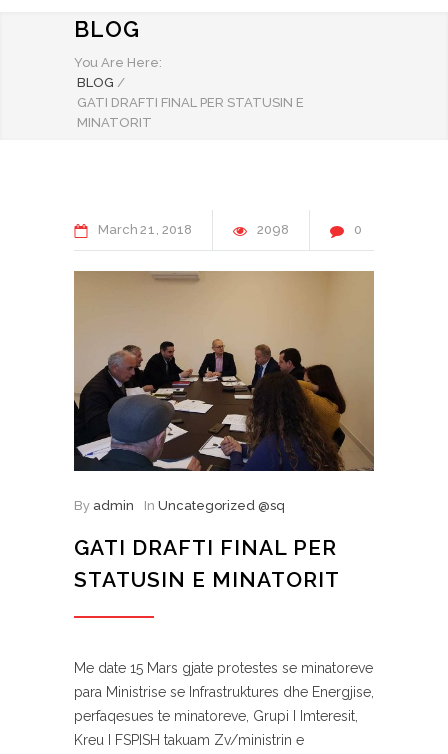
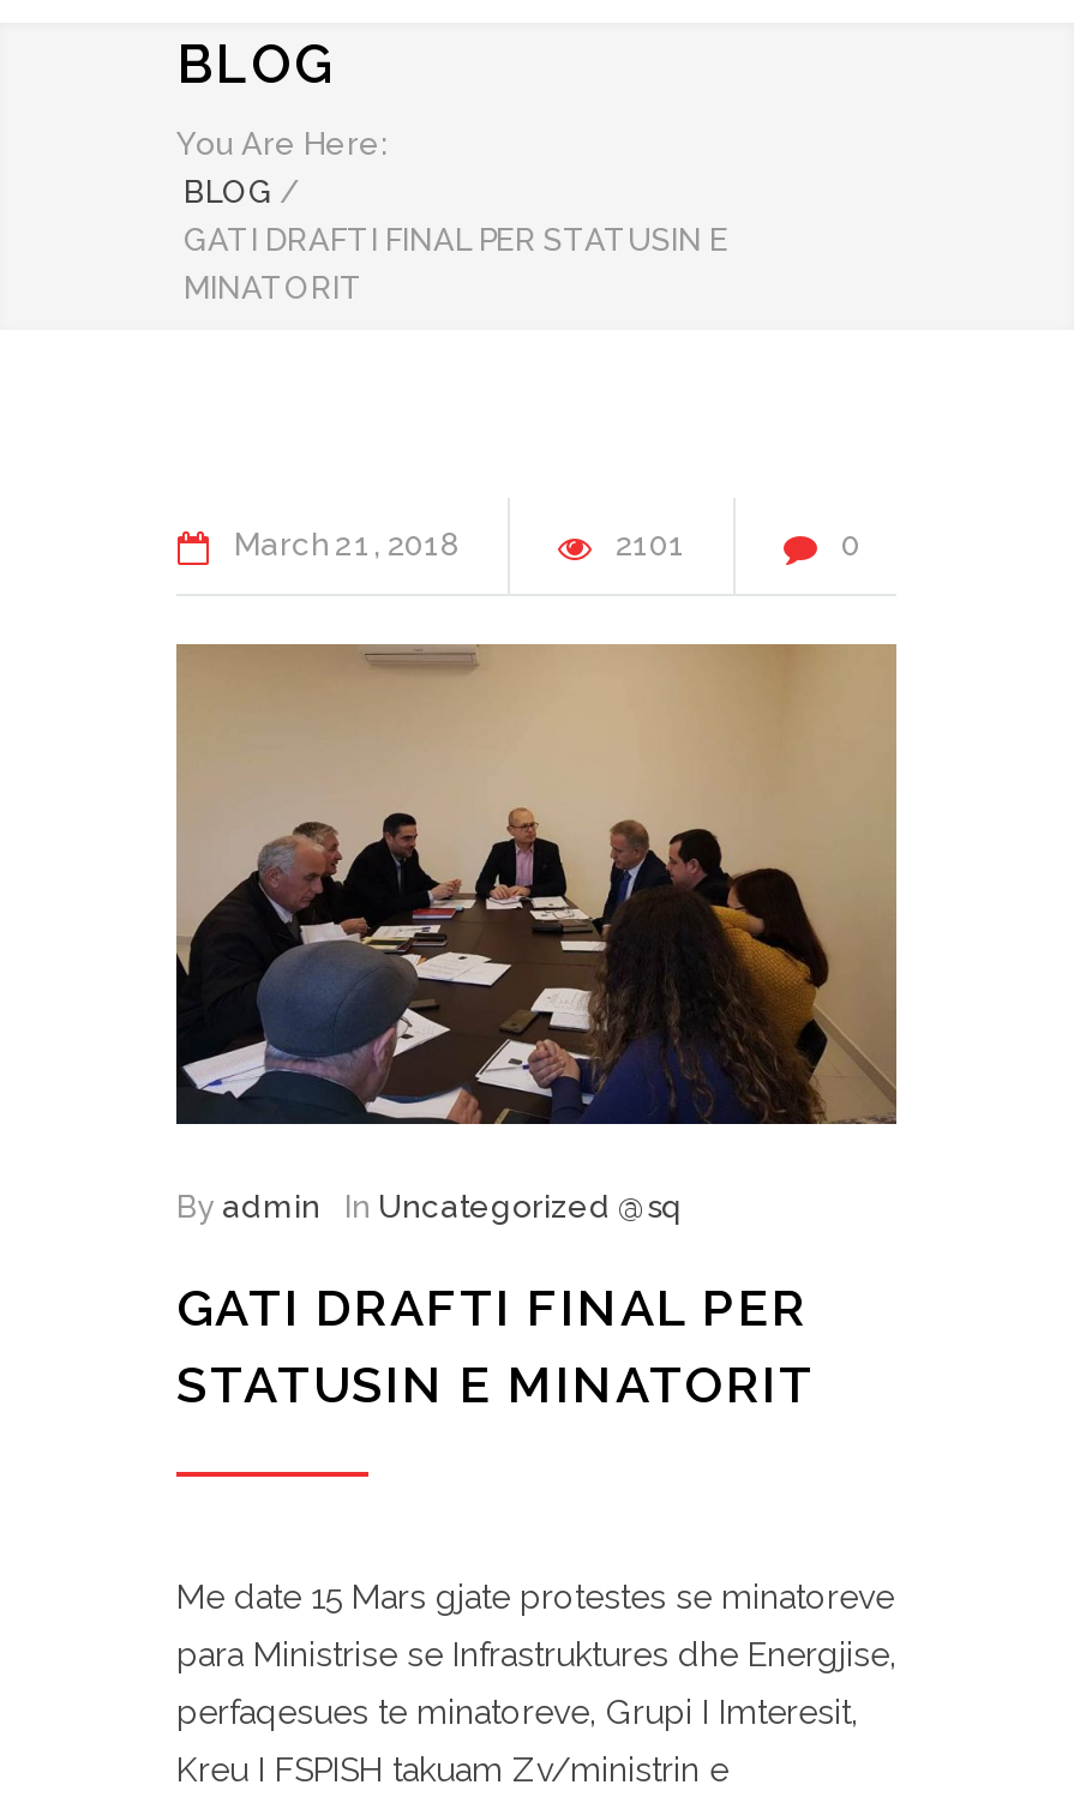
- 2098
+ 2101
